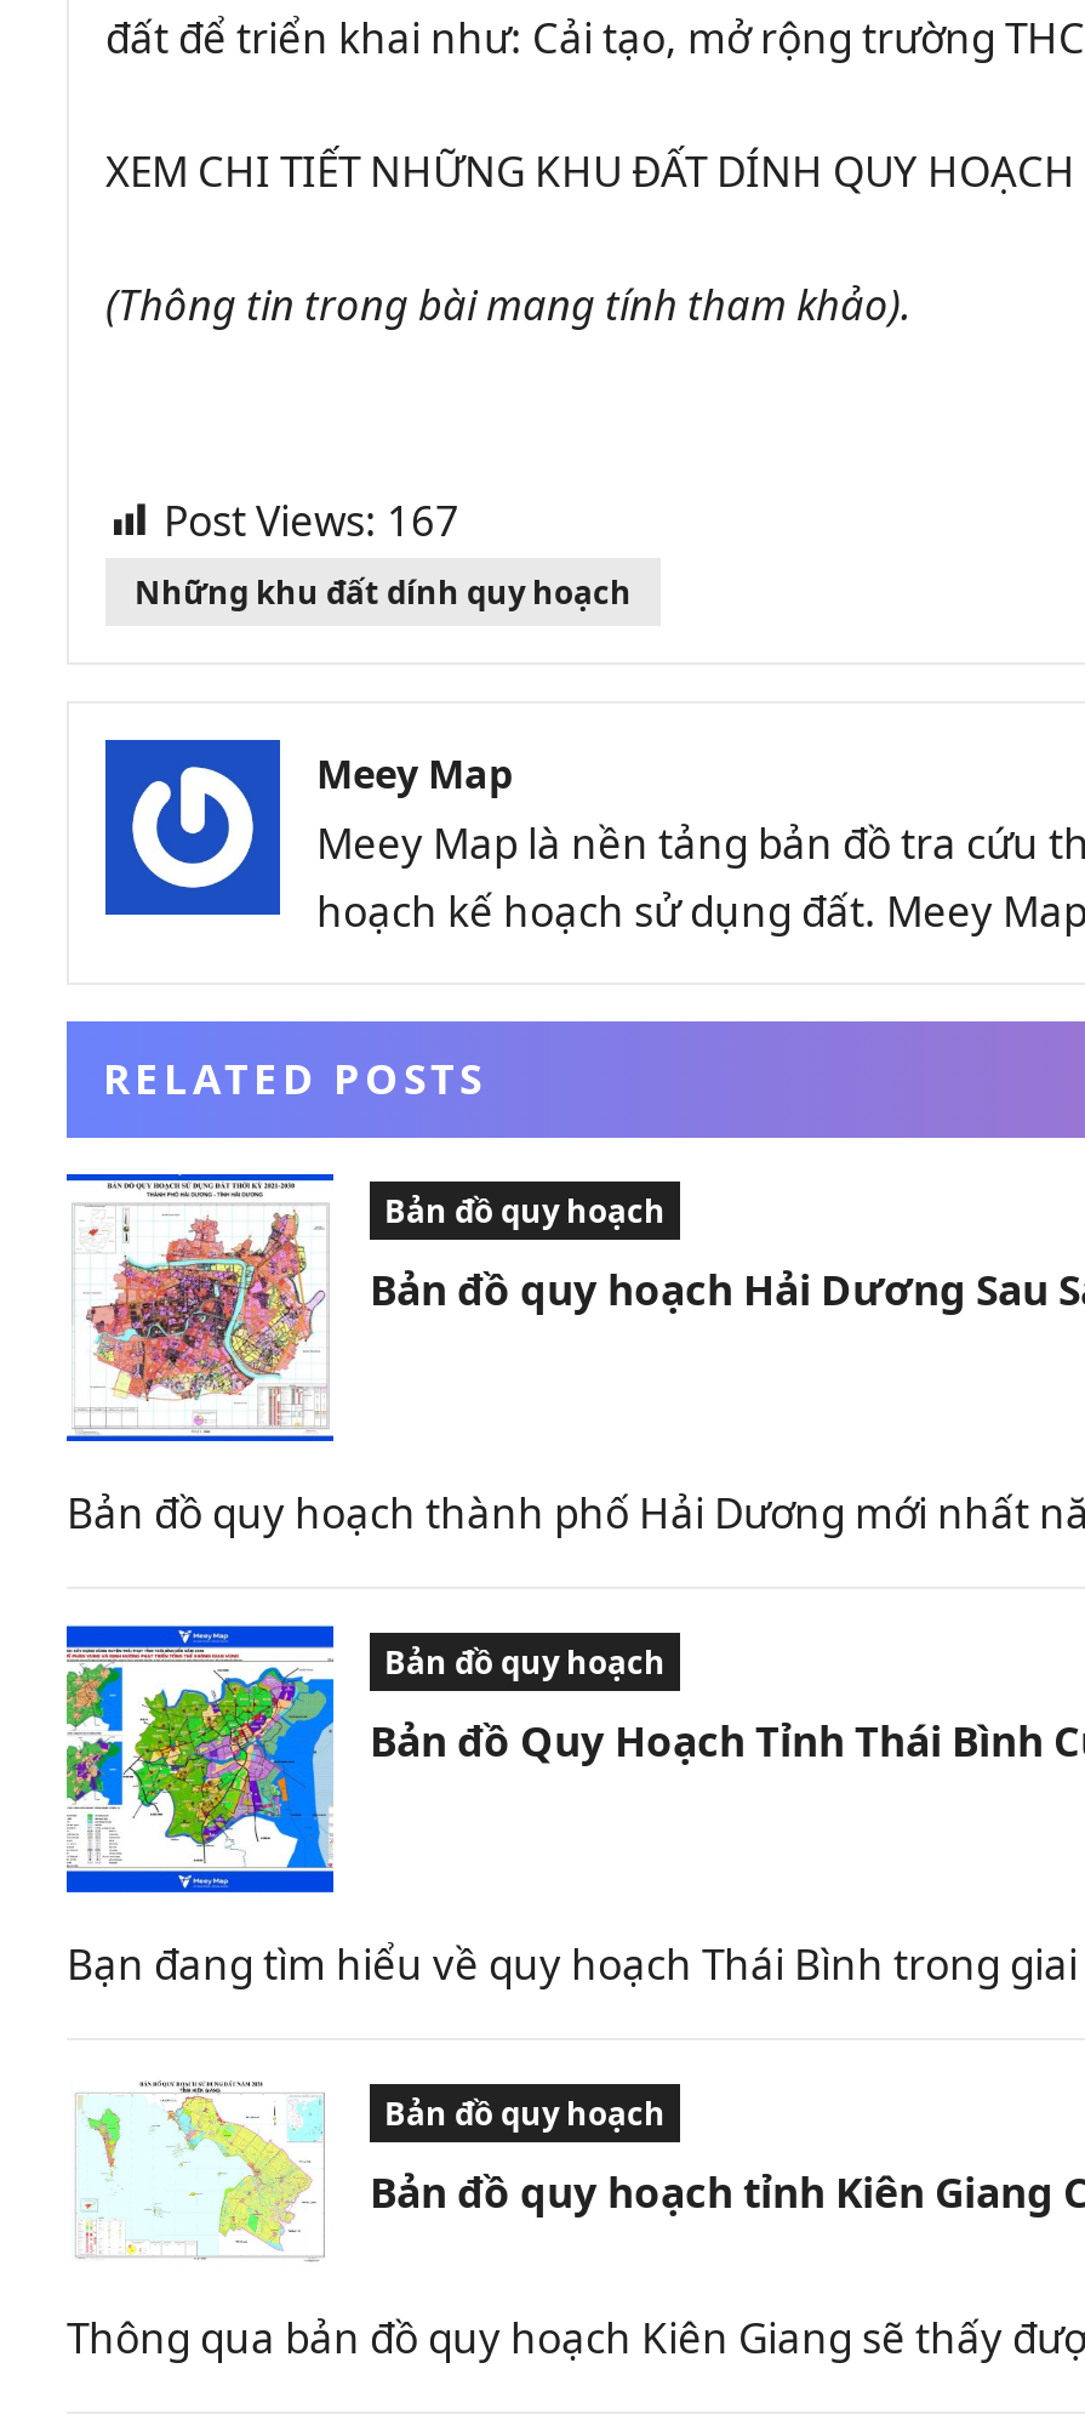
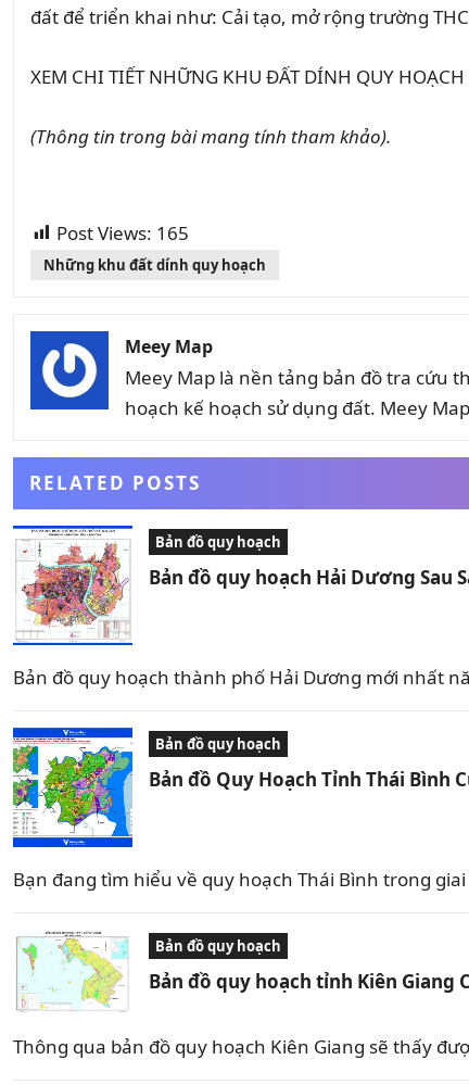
- Post Views: 167
+ Post Views: 165
